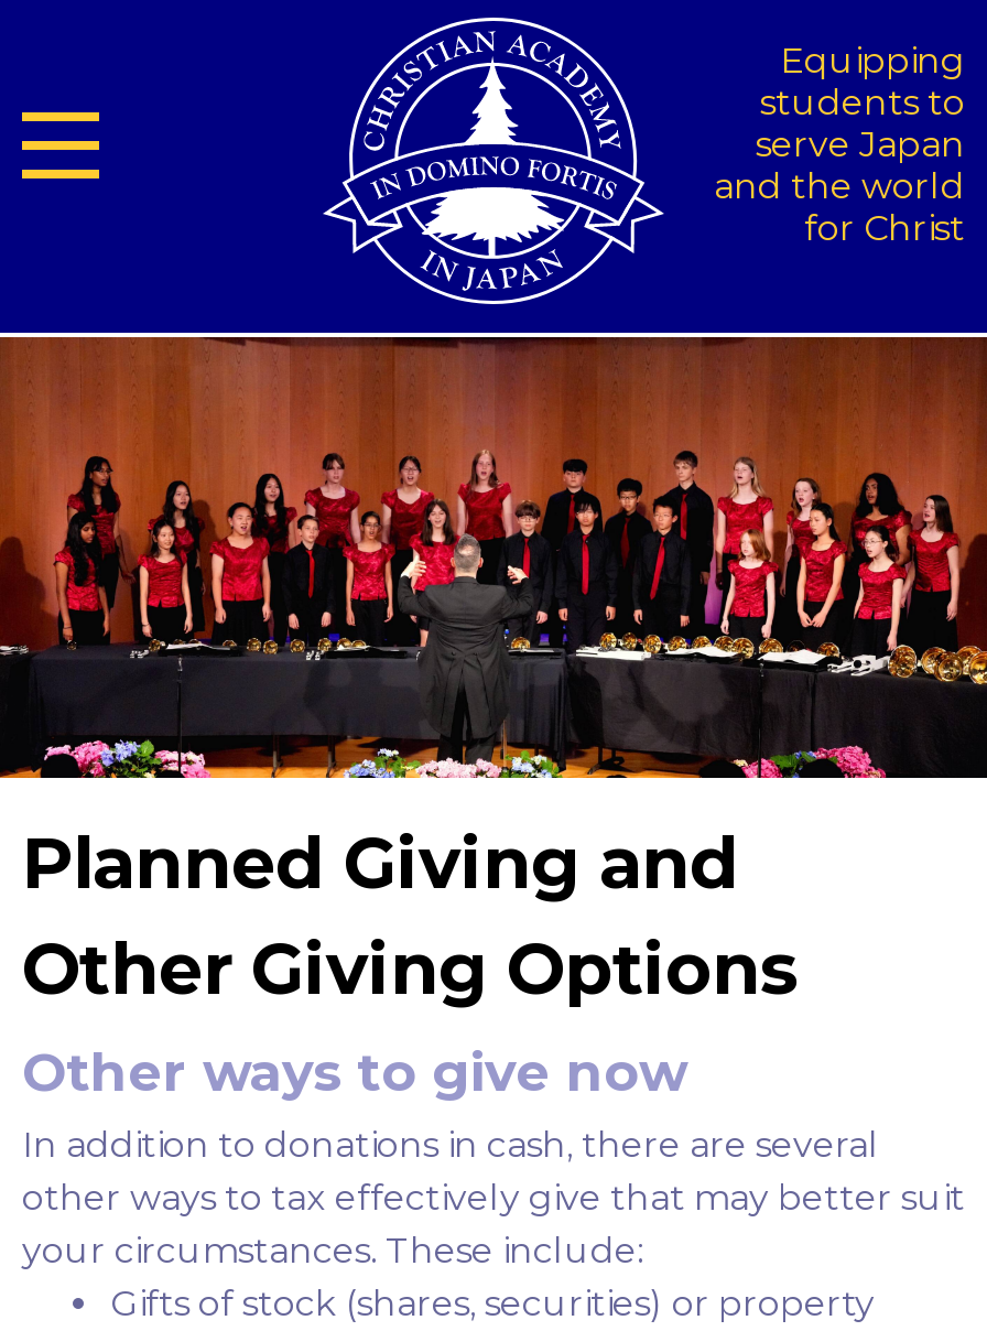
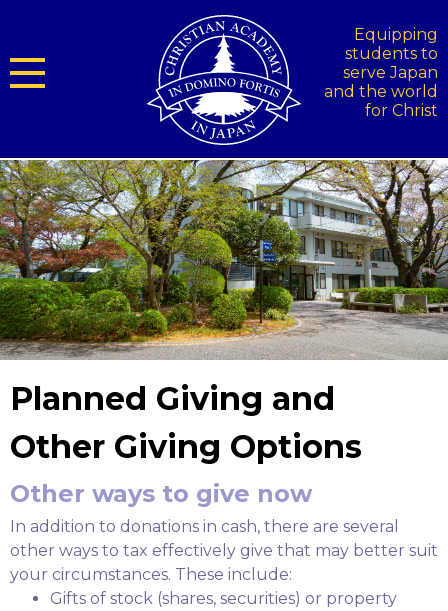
- [image]
+ [image]
